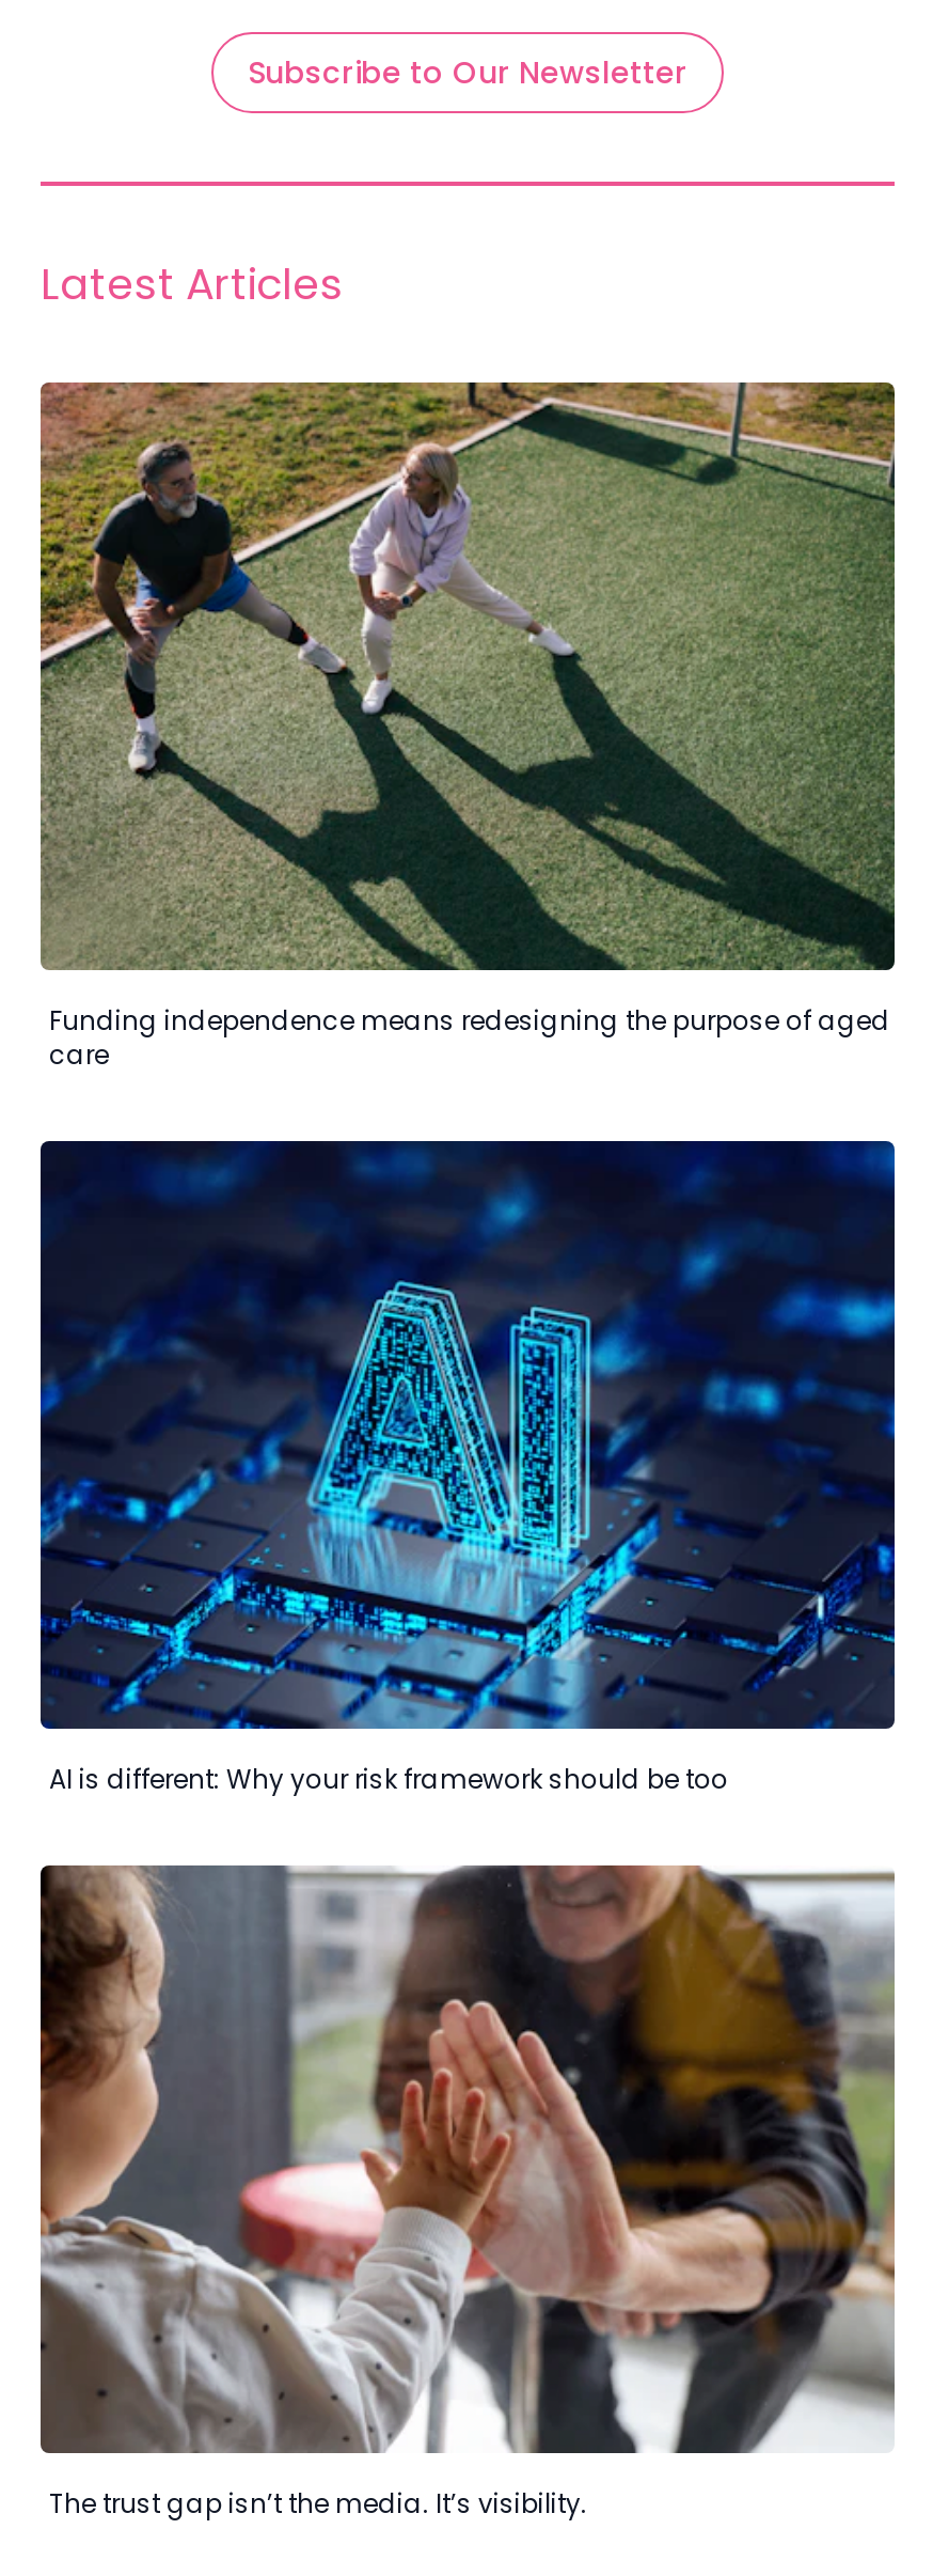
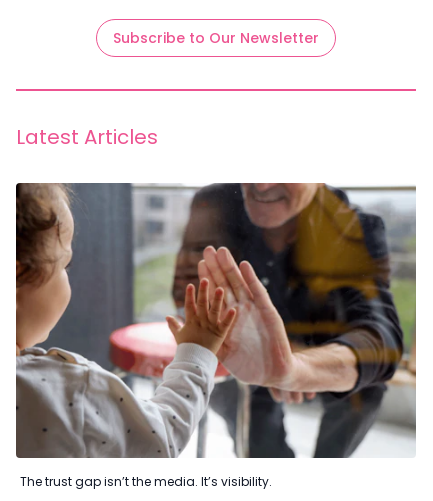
- [image]
- Funding independence means redesigning the purpose of aged
- care

- [image]
- AI is different: Why your risk framework should be too
